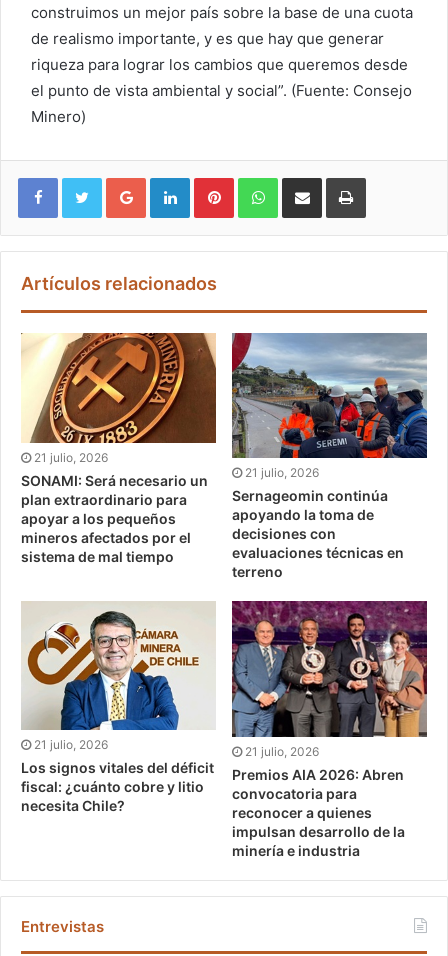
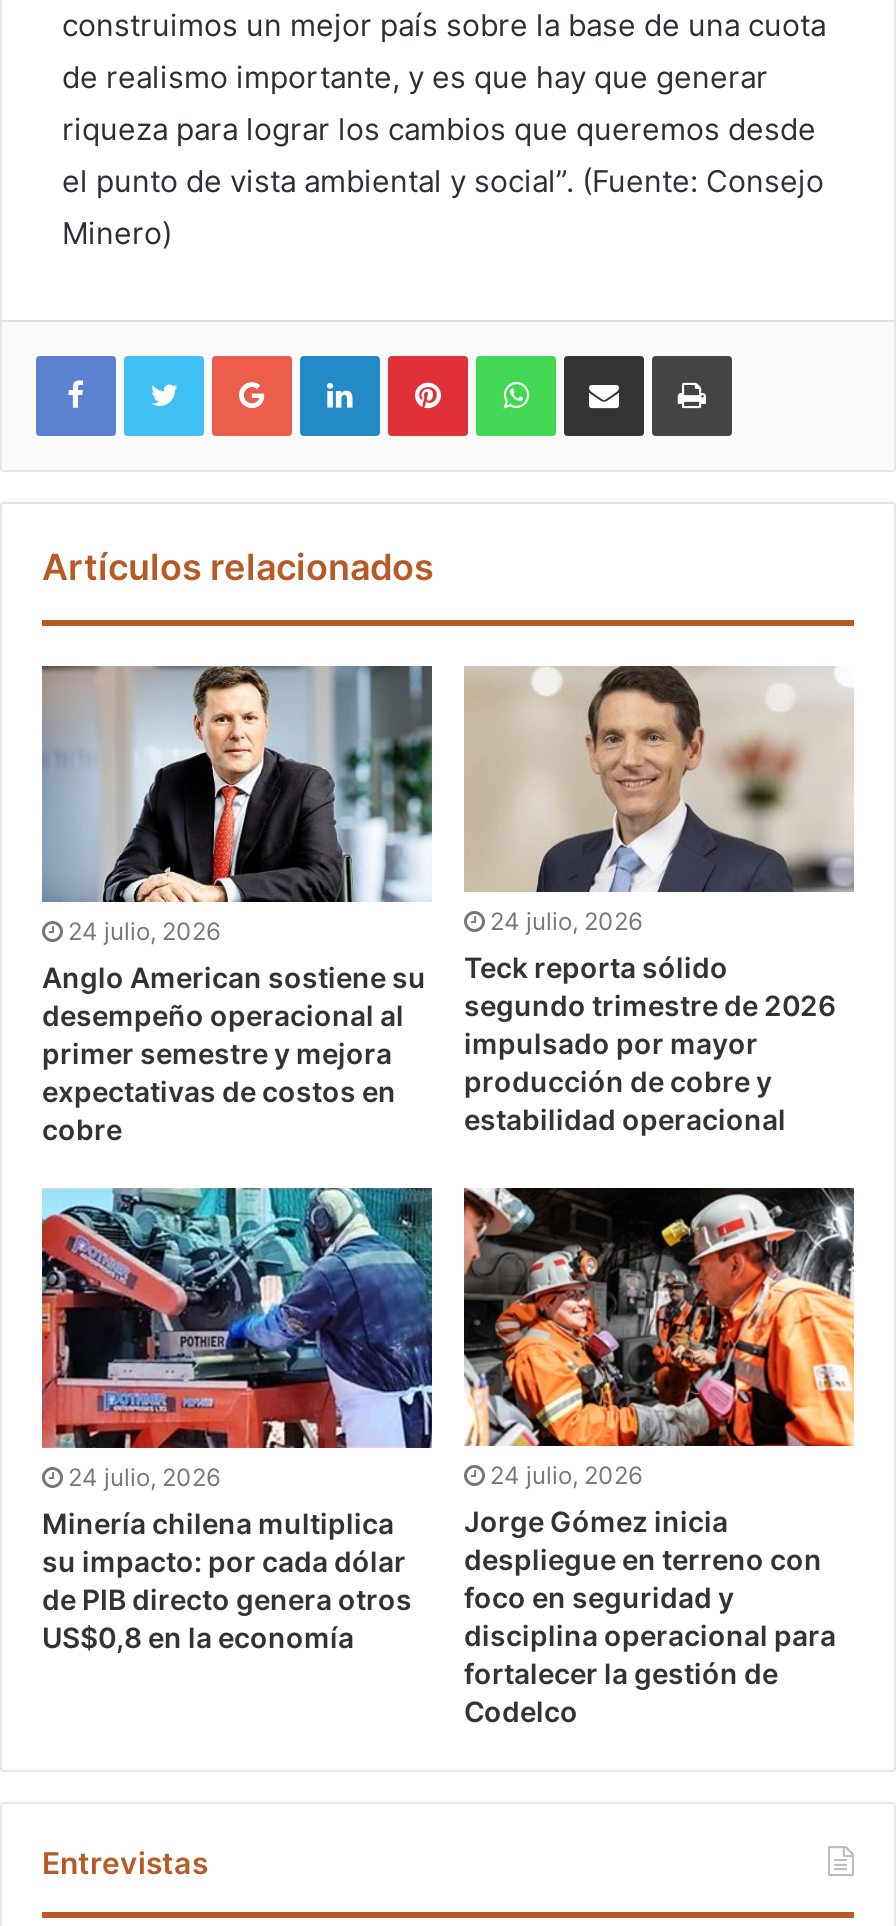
- [image]
- 21 julio, 2026
- SONAMI: Será necesario un
- plan extraordinario para
- apoyar a los pequeños
- mineros afectados por el
- sistema de mal tiempo
+ [image]
+ 24 julio, 2026
+ Anglo American sostiene su
+ desempeño operacional al
+ primer semestre y mejora
+ expectativas de costos en
+ cobre

- [image]
- 21 julio, 2026
- Sernageomin continúa
- apoyando la toma de
- decisiones con
- evaluaciones técnicas en
- terreno
+ [image]
+ 24 julio, 2026
+ Teck reporta sólido
+ segundo trimestre de 2026
+ impulsado por mayor
+ producción de cobre y
+ estabilidad operacional

- [image]
- 21 julio, 2026
- Los signos vitales del déficit
- fiscal: ¿cuánto cobre y litio
- necesita Chile?
+ [image]
+ 24 julio, 2026
+ Minería chilena multiplica
+ su impacto: por cada dólar
+ de PIB directo genera otros
+ US$0,8 en la economía

- [image]
- 21 julio, 2026
- Premios AIA 2026: Abren
- convocatoria para
- reconocer a quienes
- impulsan desarrollo de la
- minería e industria
+ [image]
+ 24 julio, 2026
+ Jorge Gómez inicia
+ despliegue en terreno con
+ foco en seguridad y
+ disciplina operacional para
+ fortalecer la gestión de
+ Codelco
